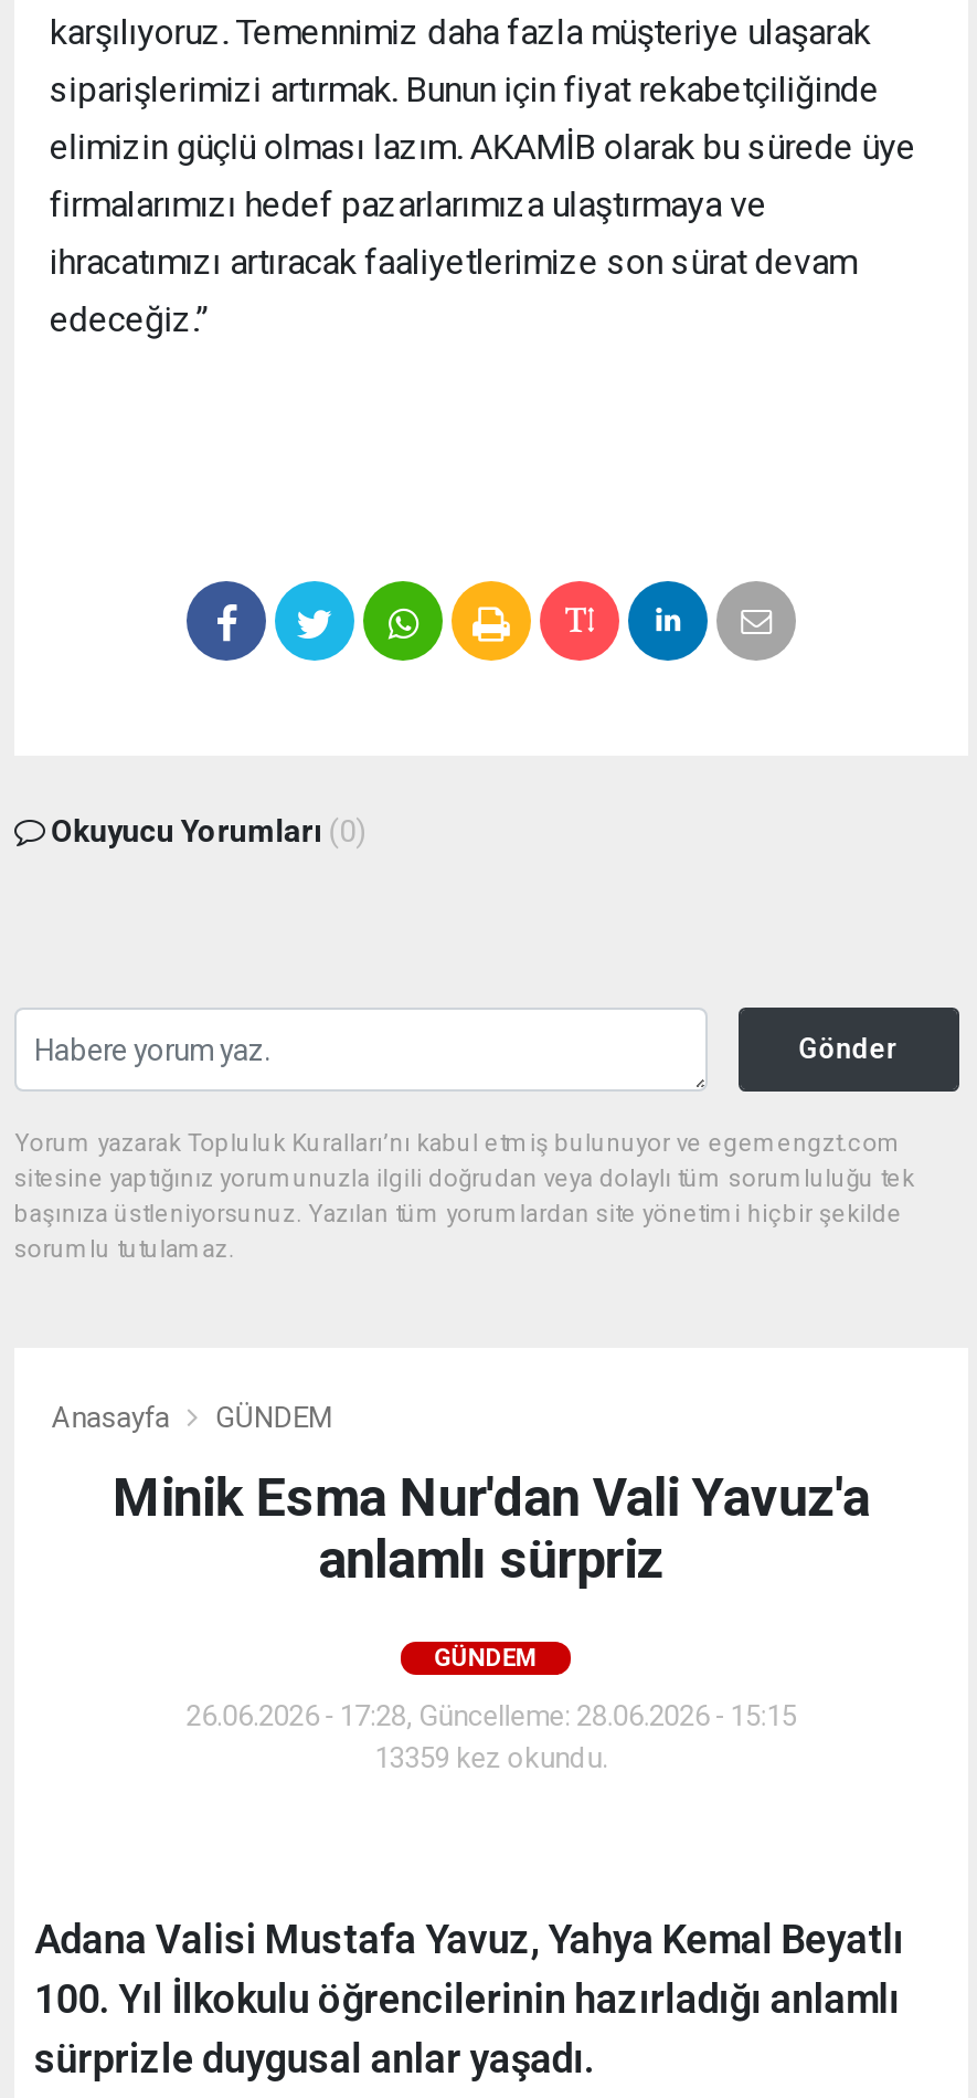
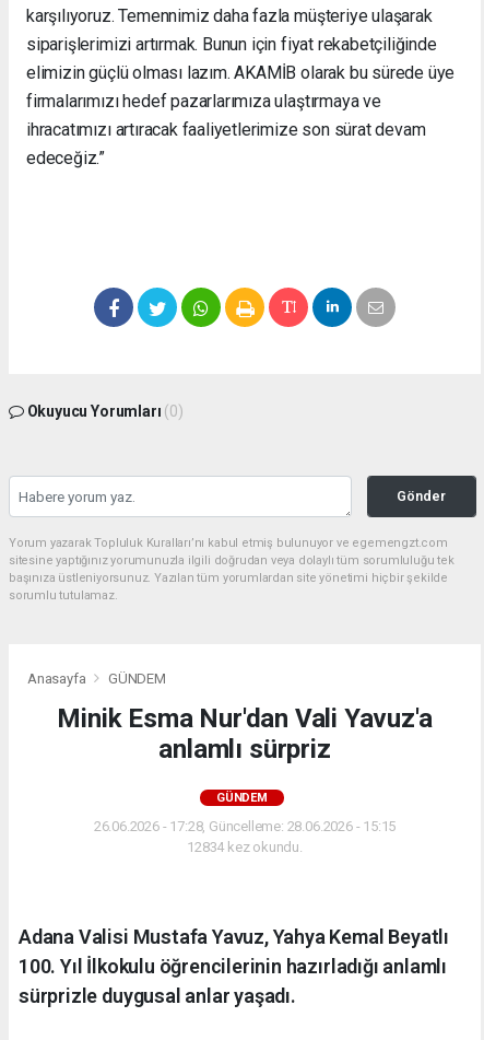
- 13359 kez okundu.
+ 12834 kez okundu.
